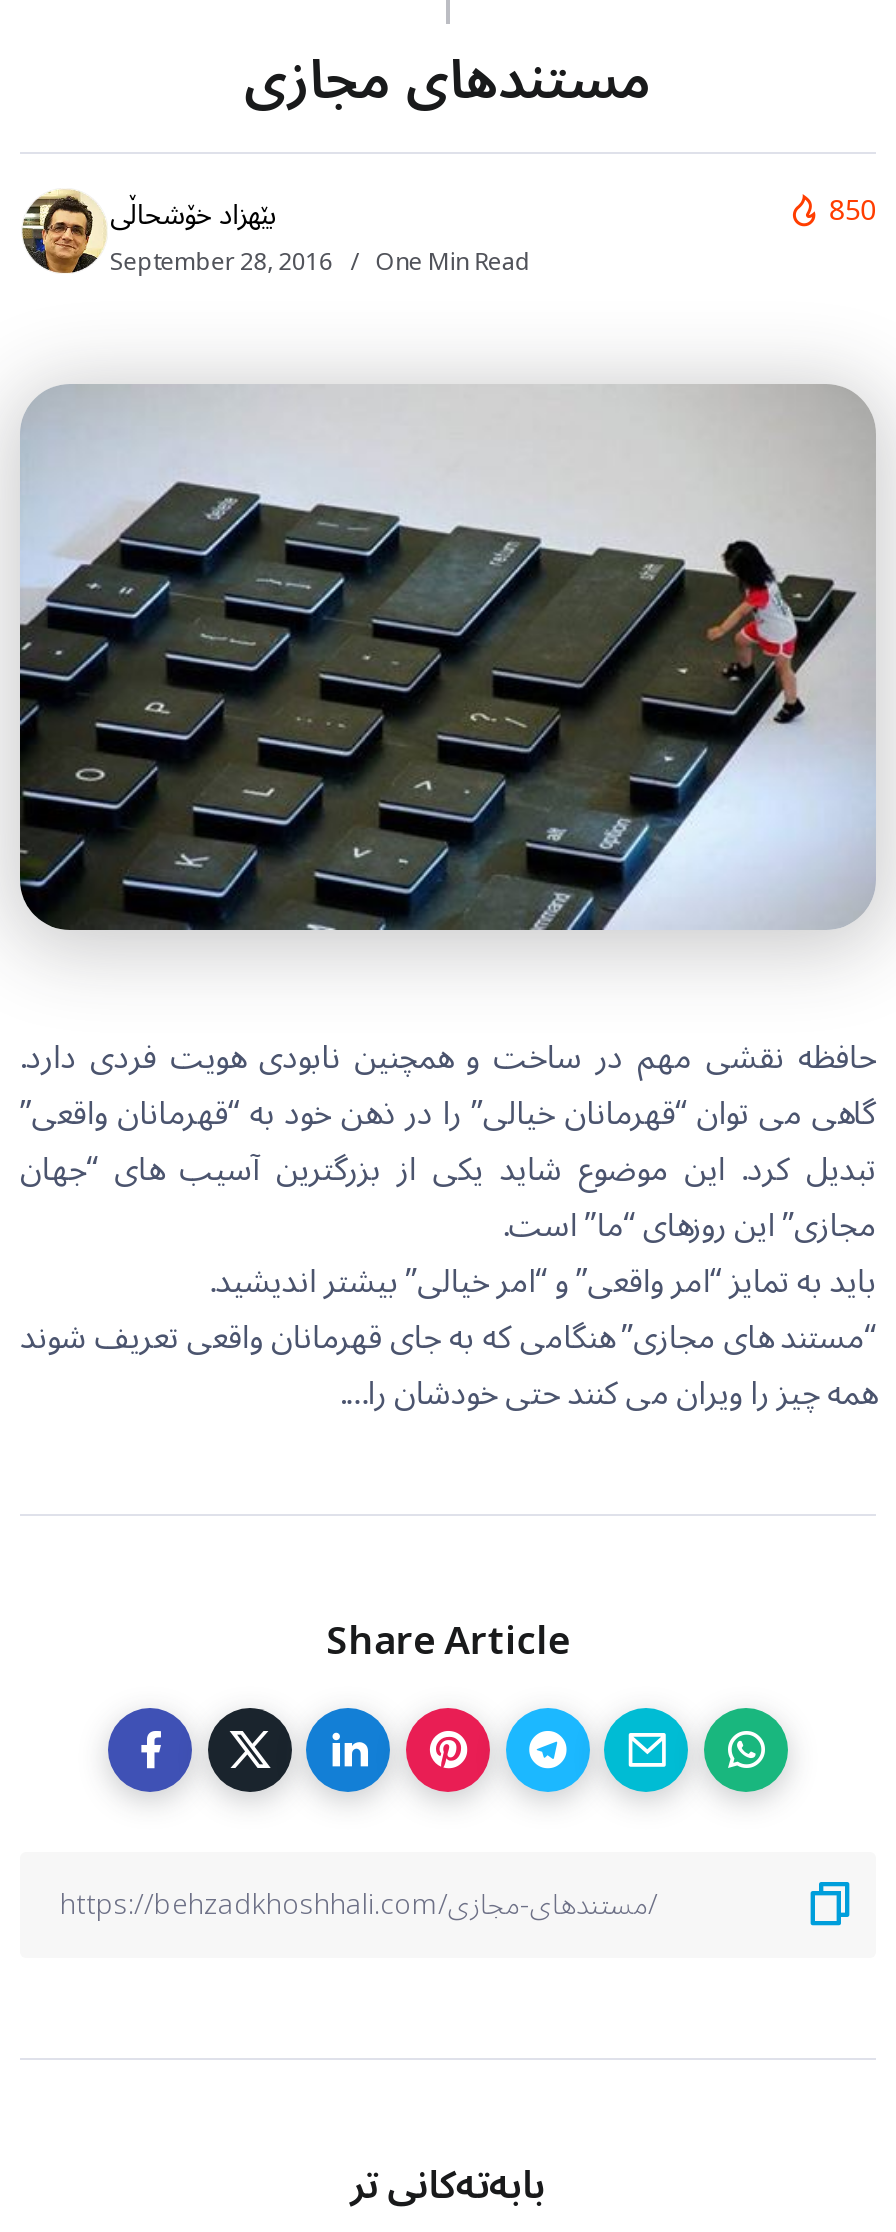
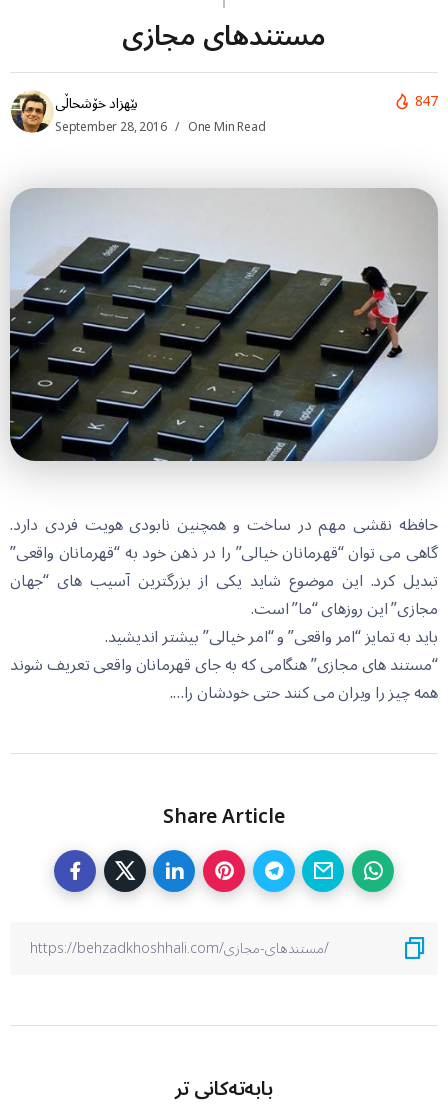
- 850
+ 847
